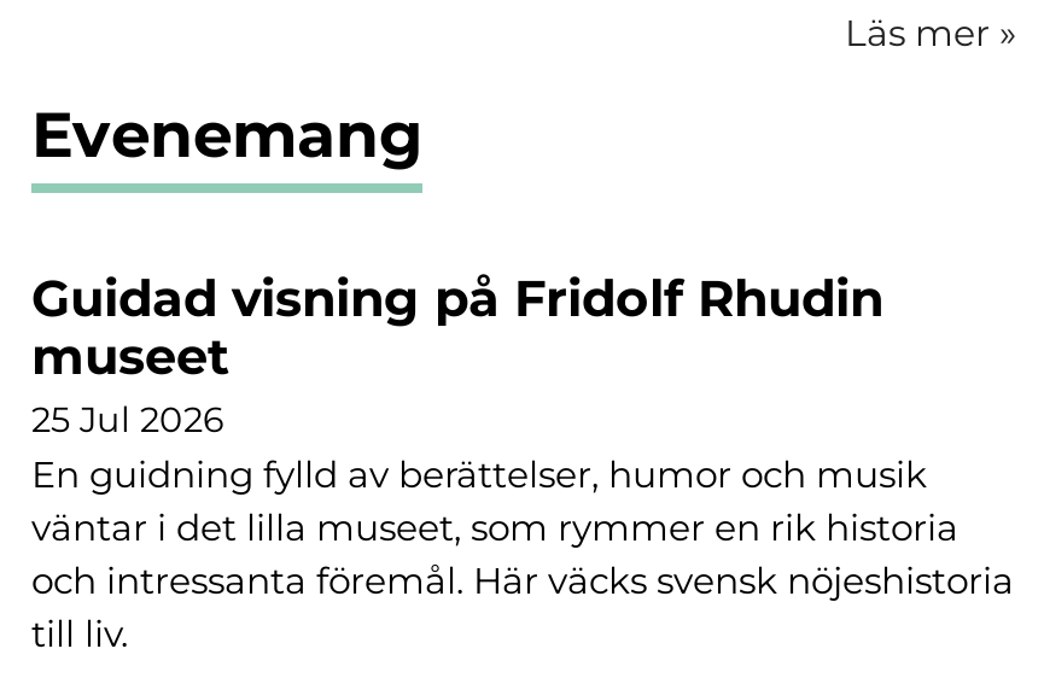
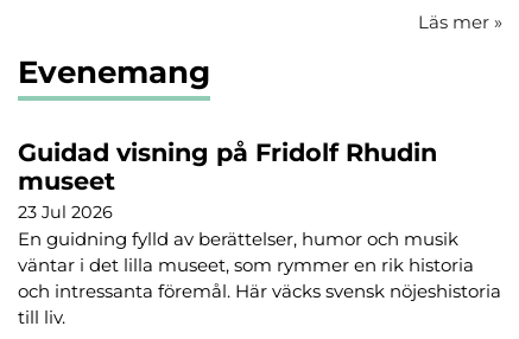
- 25 Jul 2026
+ 23 Jul 2026
